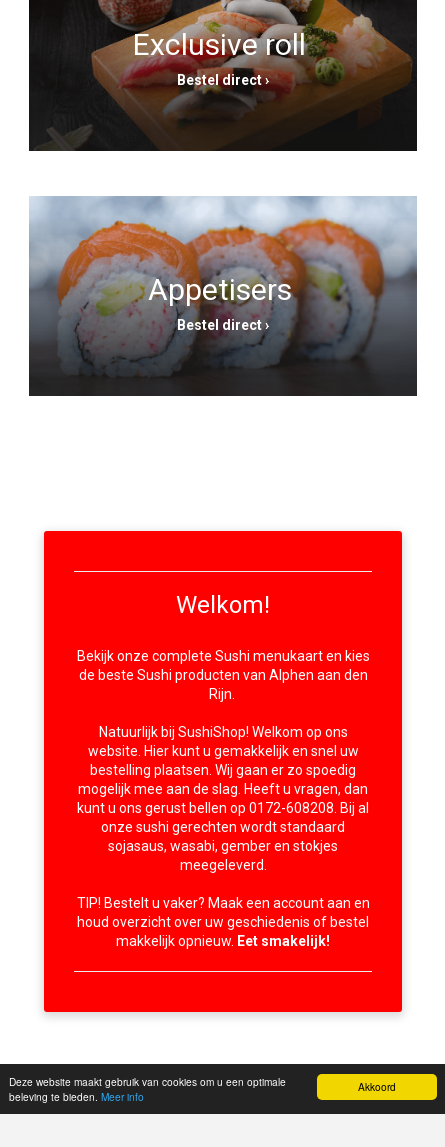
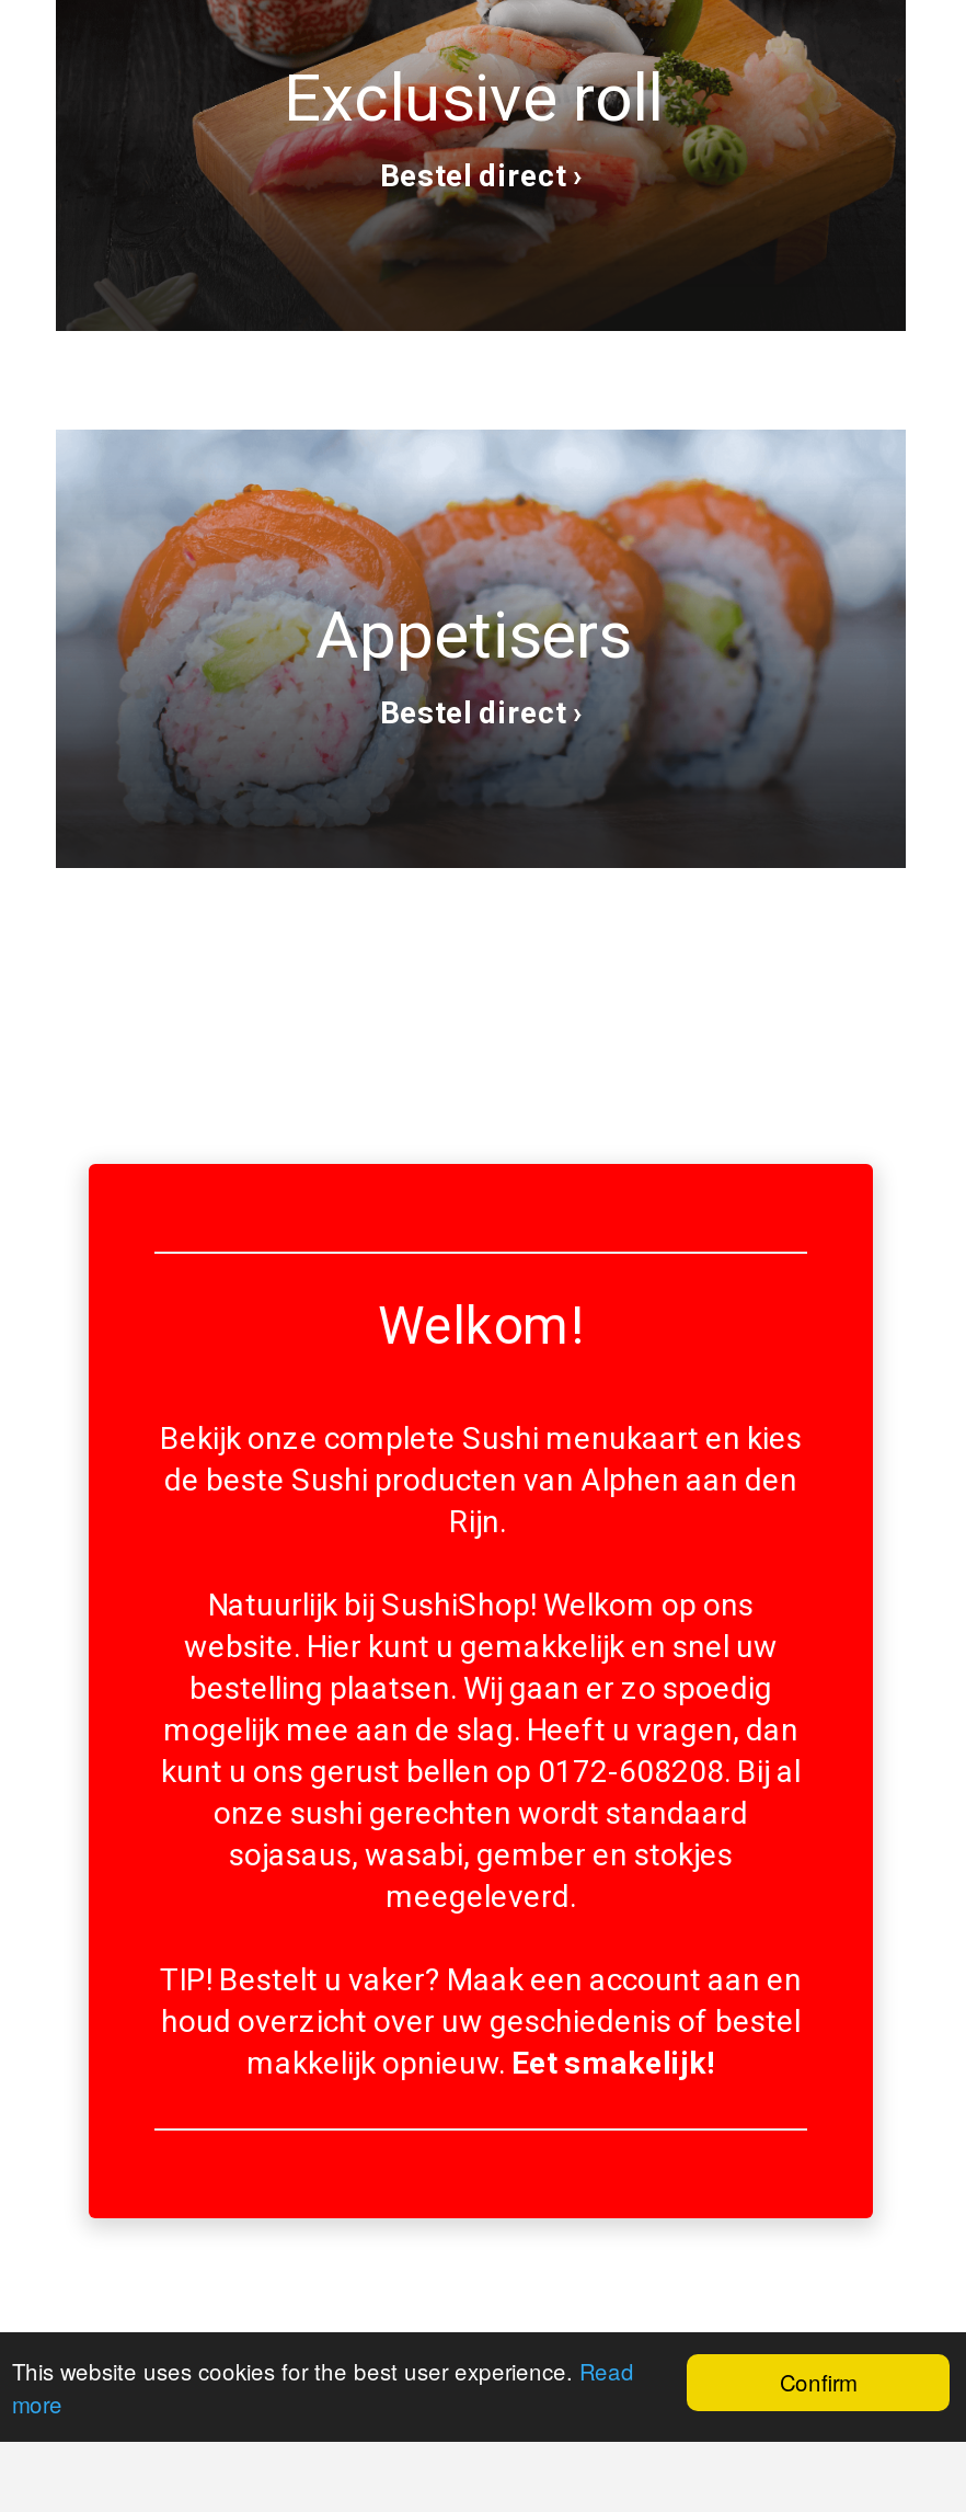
- Akkoord
- Deze website maakt gebruik van cookies om u een optimale
- beleving te bieden. Meer info
+ Confirm
+ This website uses cookies for the best user experience. Read
+ more
